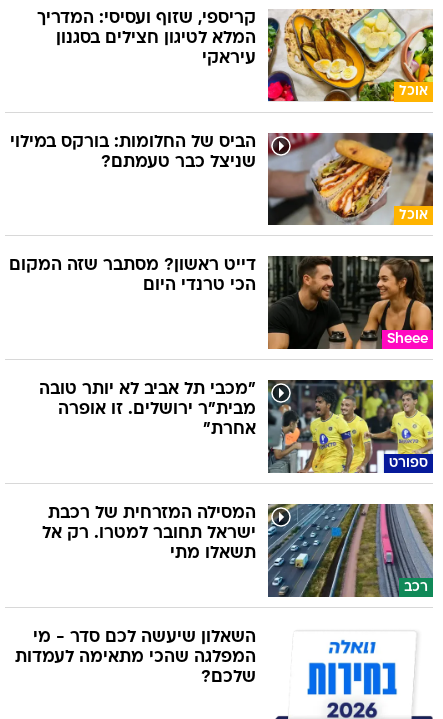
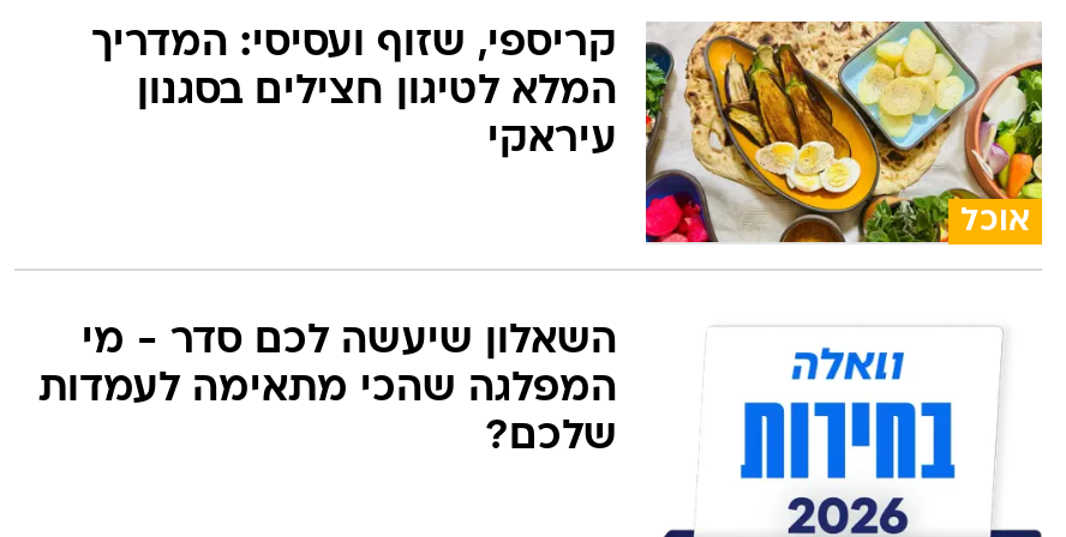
- הביס של החלומות: בורקס במילוי
- שניצל כבר טעמתם?

- [image]
- אוכל

- דייט ראשון? מסתבר שזה המקום
- הכי טרנדי היום

- [image]
- Sheee

- "מכבי תל אביב לא יותר טובה
- מבית"ר ירושלים. זו אופרה
- אחרת"

- [image]
- ספורט

- המסילה המזרחית של רכבת
- ישראל תחובר למטרו. רק אל
- תשאלו מתי

- [image]
- רכב
